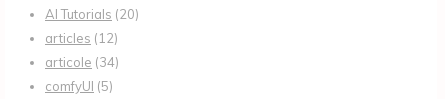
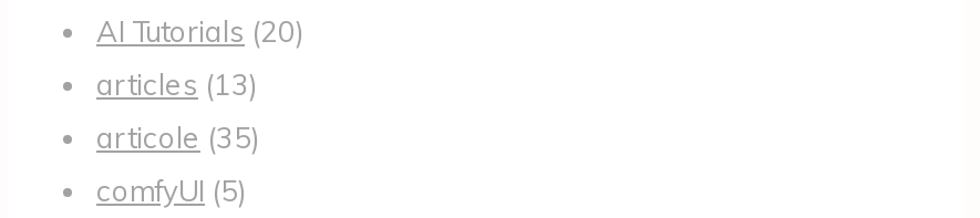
- articles (12)
+ articles (13)

- articole (34)
+ articole (35)
